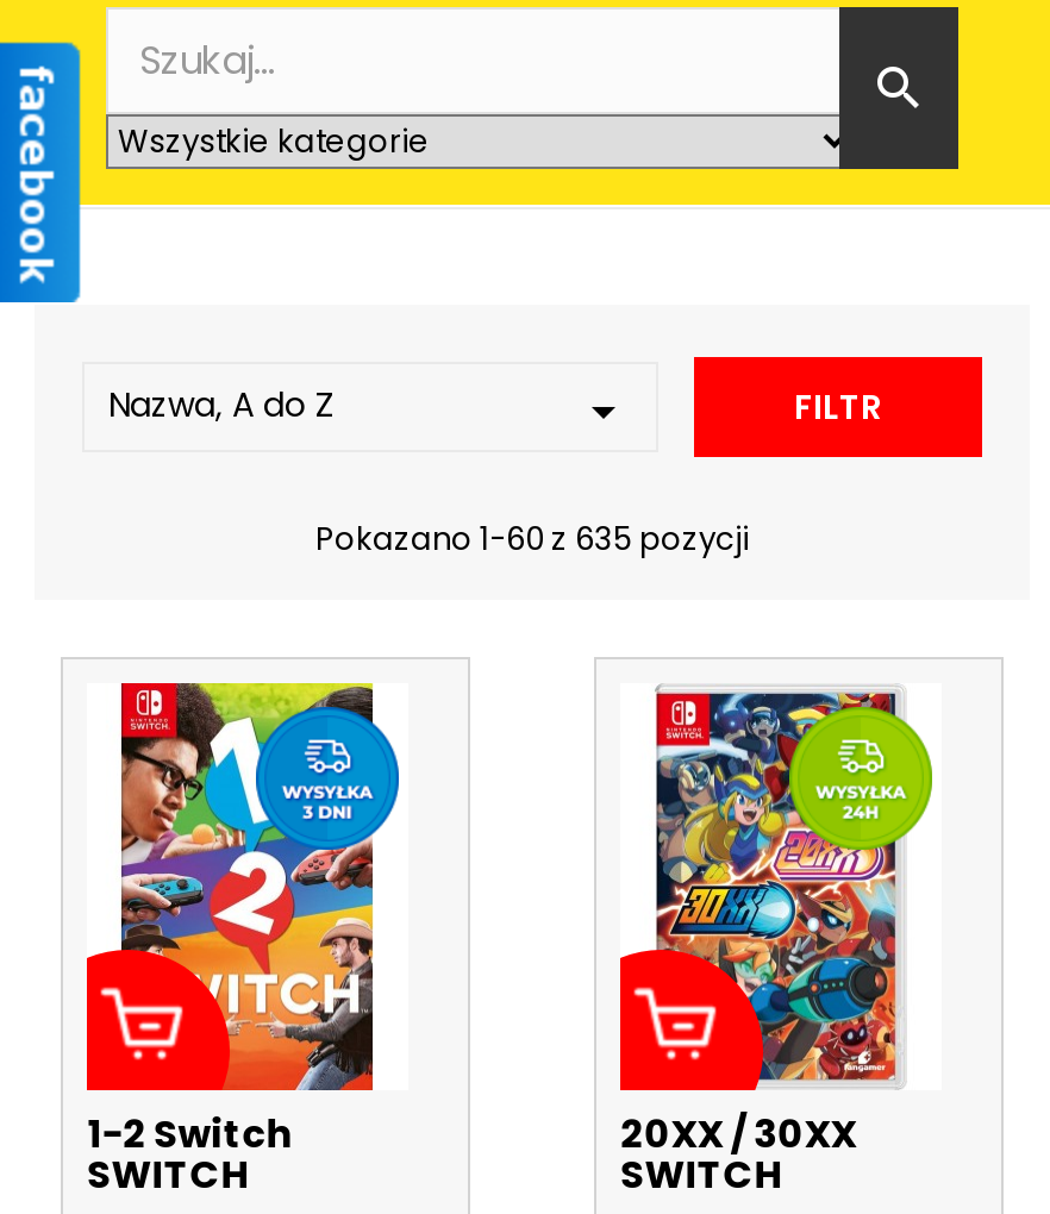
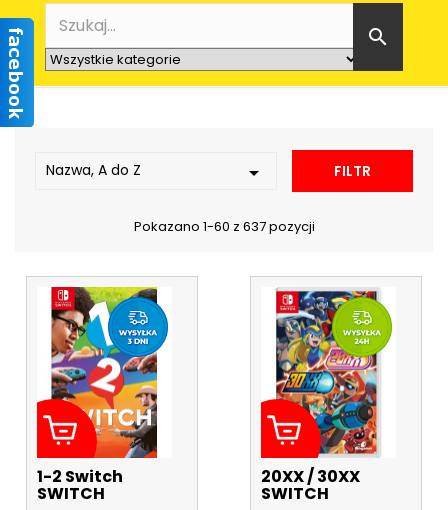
- Pokazano 1-60 z 635 pozycji
+ Pokazano 1-60 z 637 pozycji
